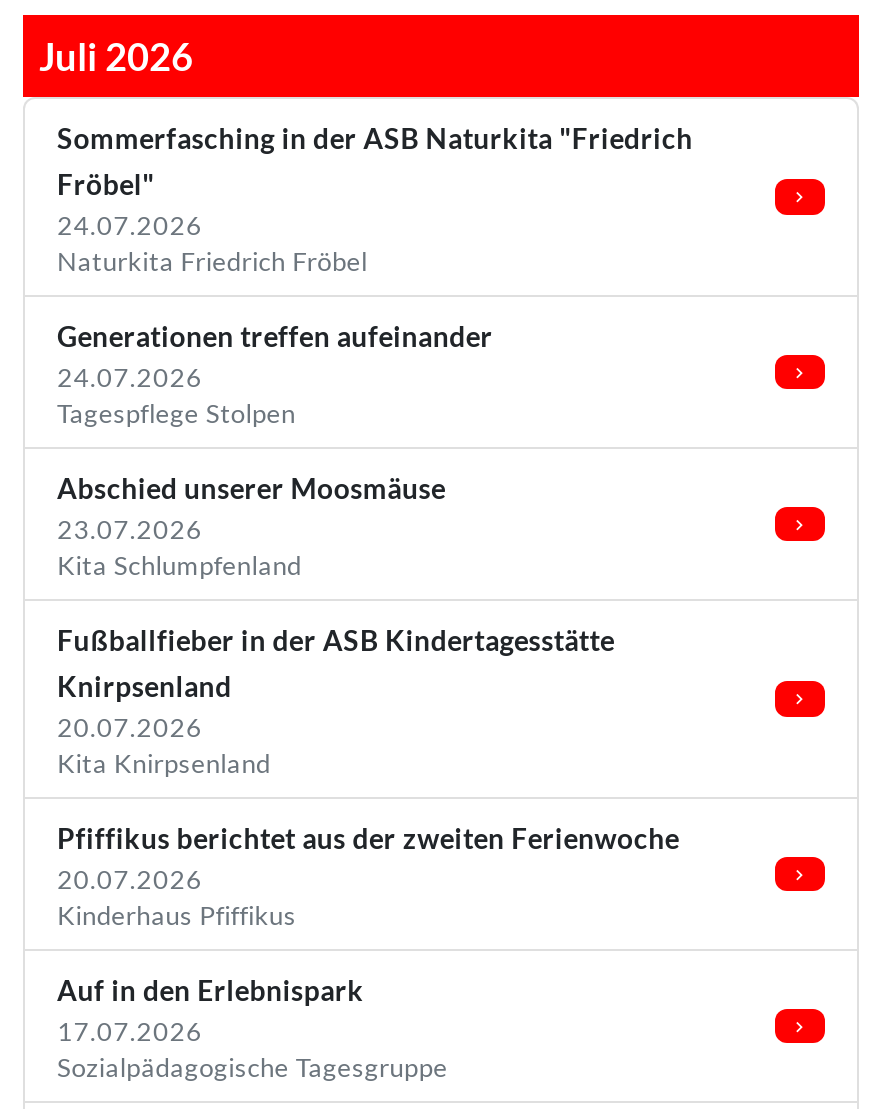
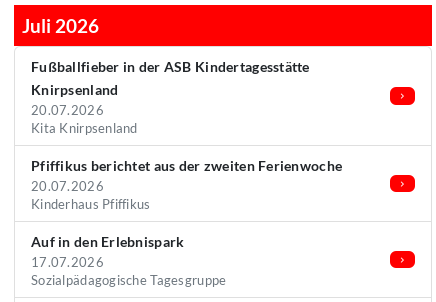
- Sommerfasching in der ASB Naturkita "Friedrich
- Fröbel"
- 24.07.2026
- Naturkita Friedrich Fröbel
- Generationen treffen aufeinander
- 24.07.2026
- Tagespflege Stolpen
- Abschied unserer Moosmäuse
- 23.07.2026
- Kita Schlumpfenland
